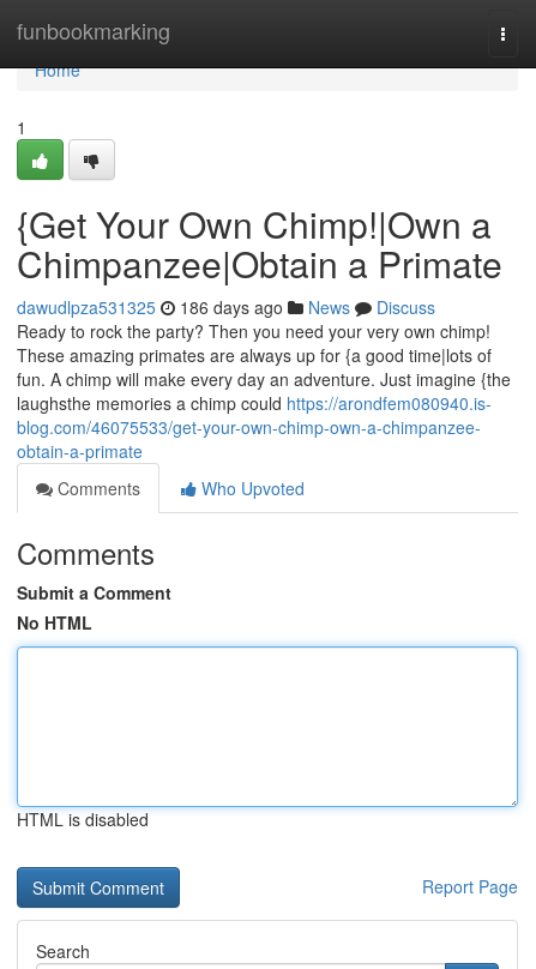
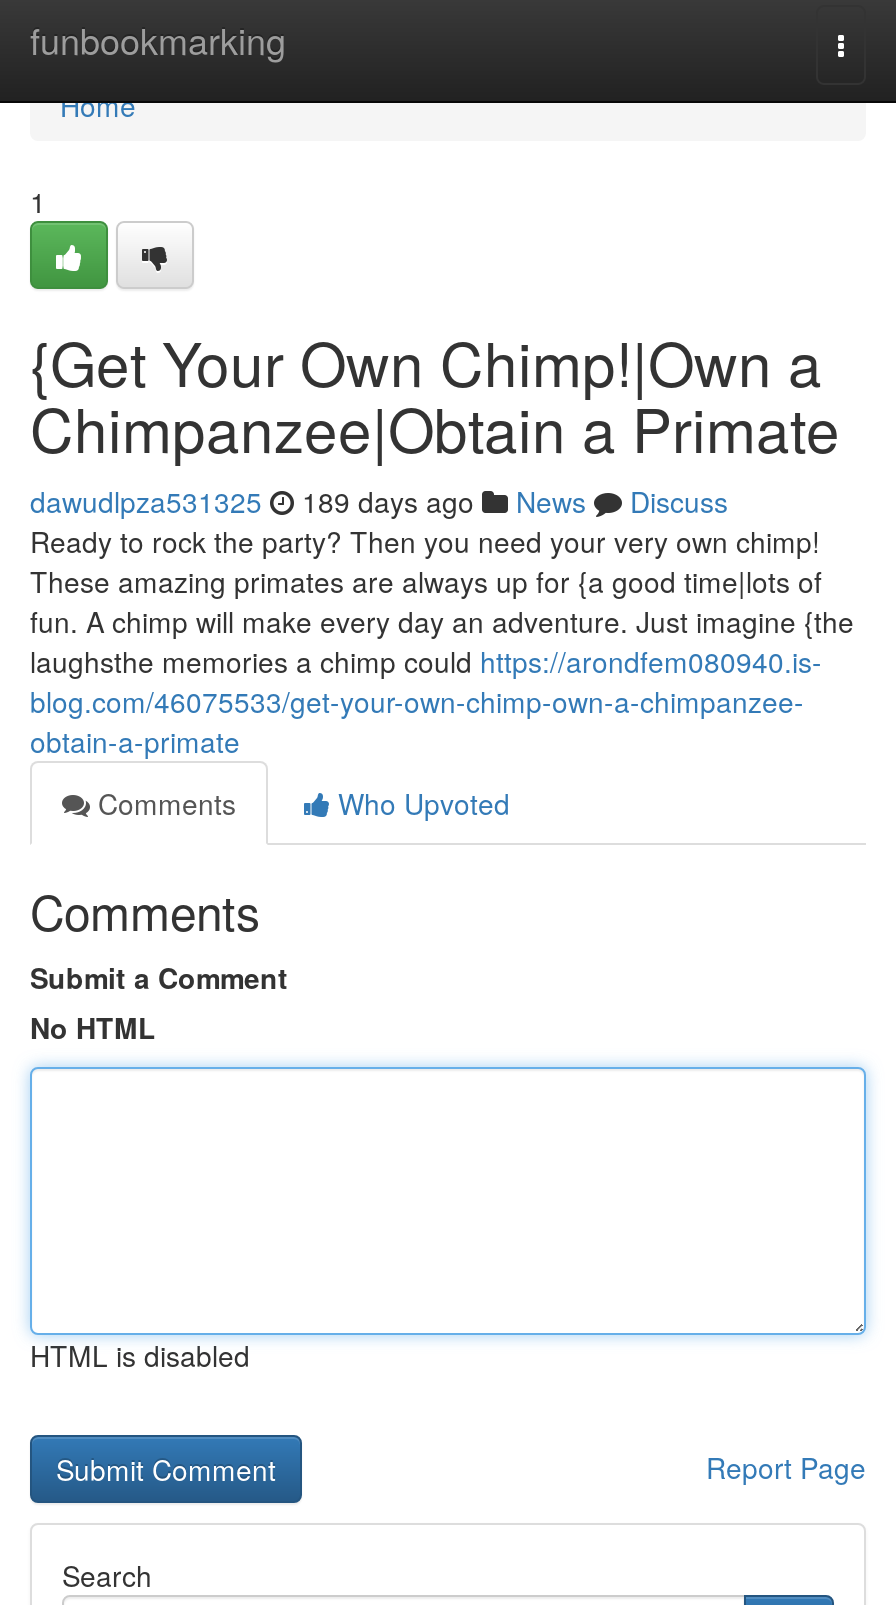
- dawudlpza531325 186 days ago News Discuss
+ dawudlpza531325 189 days ago News Discuss
